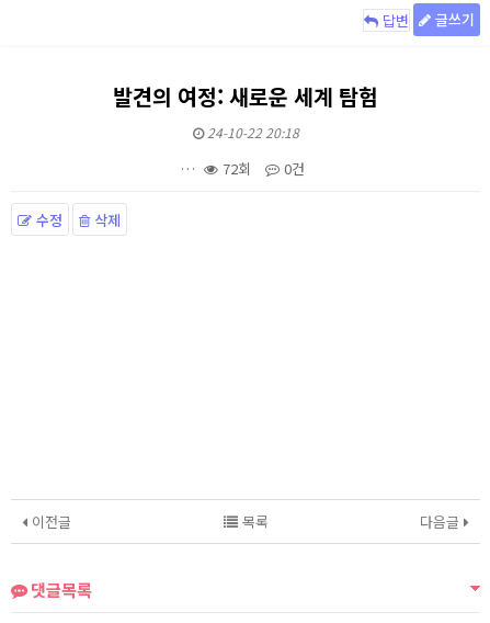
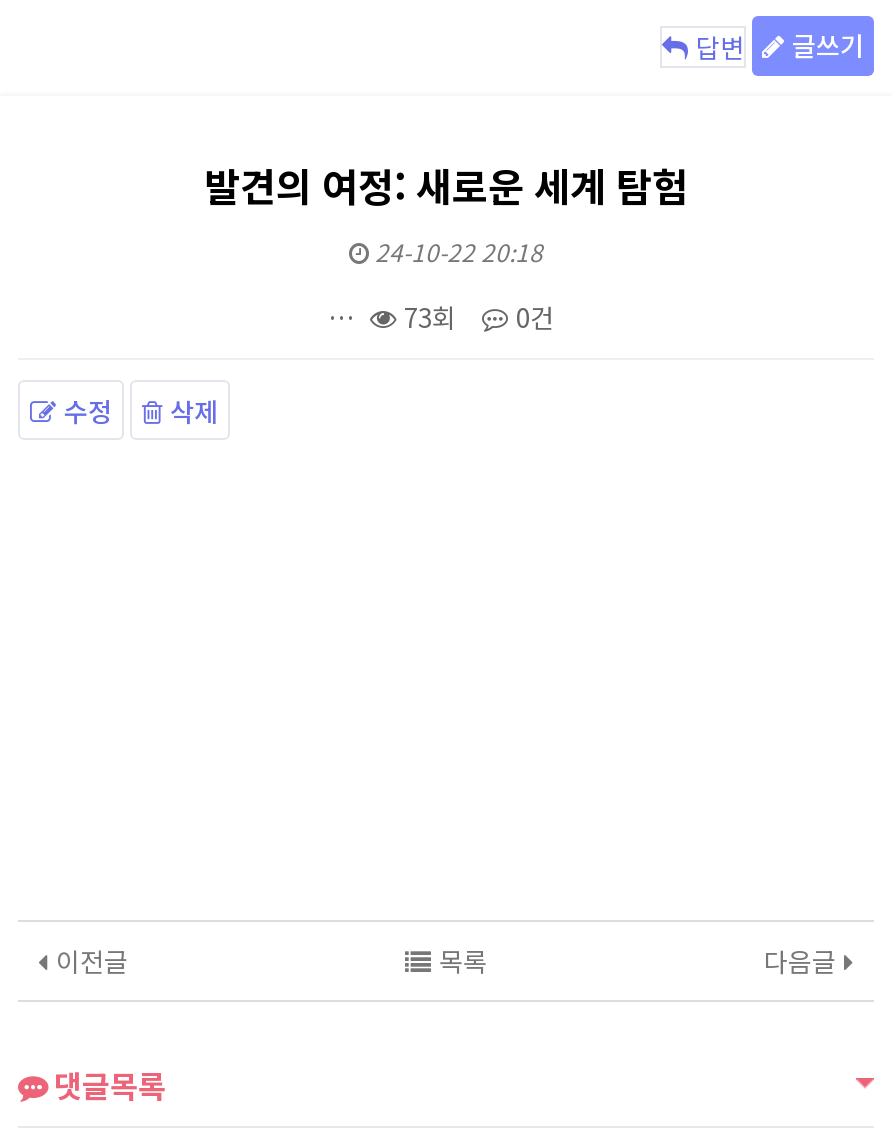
- 72회
+ 73회
